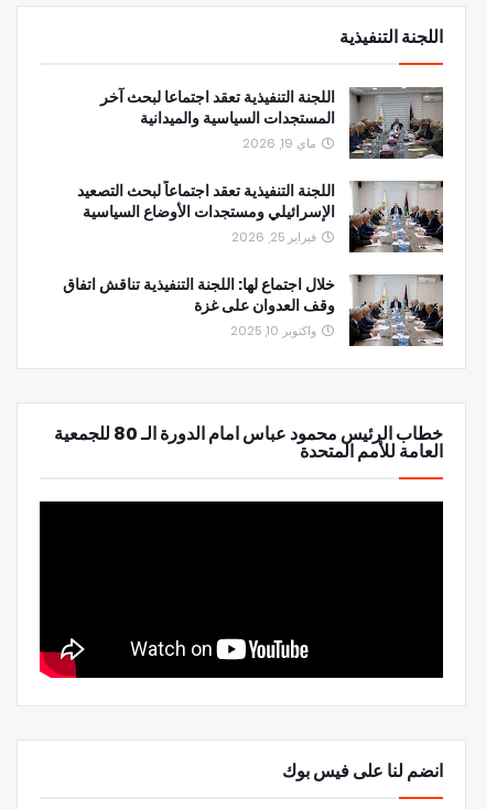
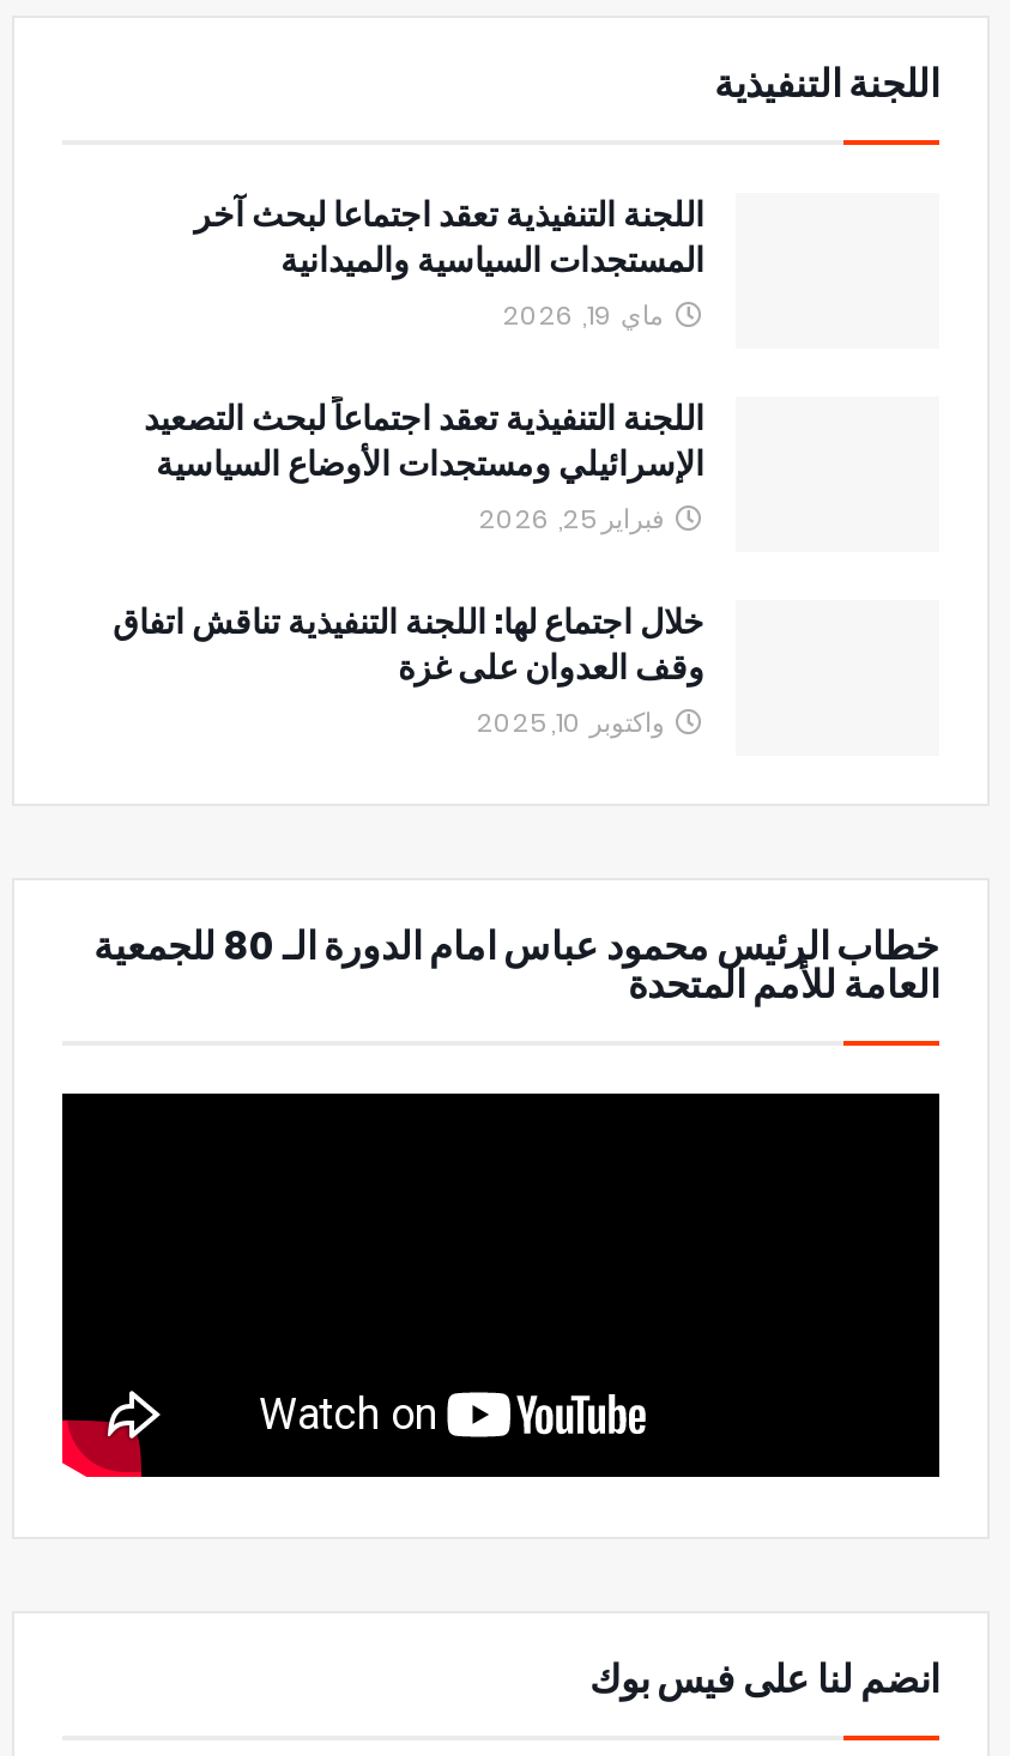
- [image]

- [image]

- [image]
